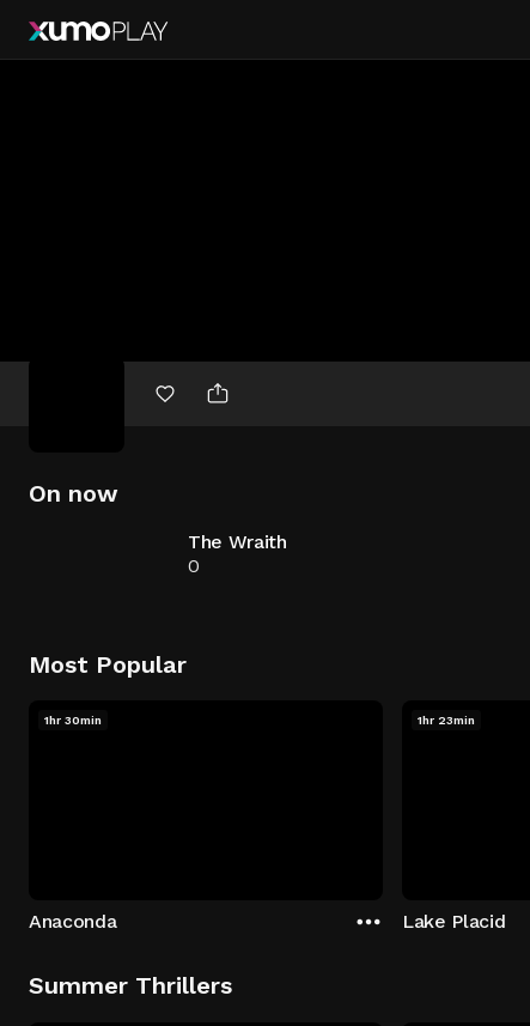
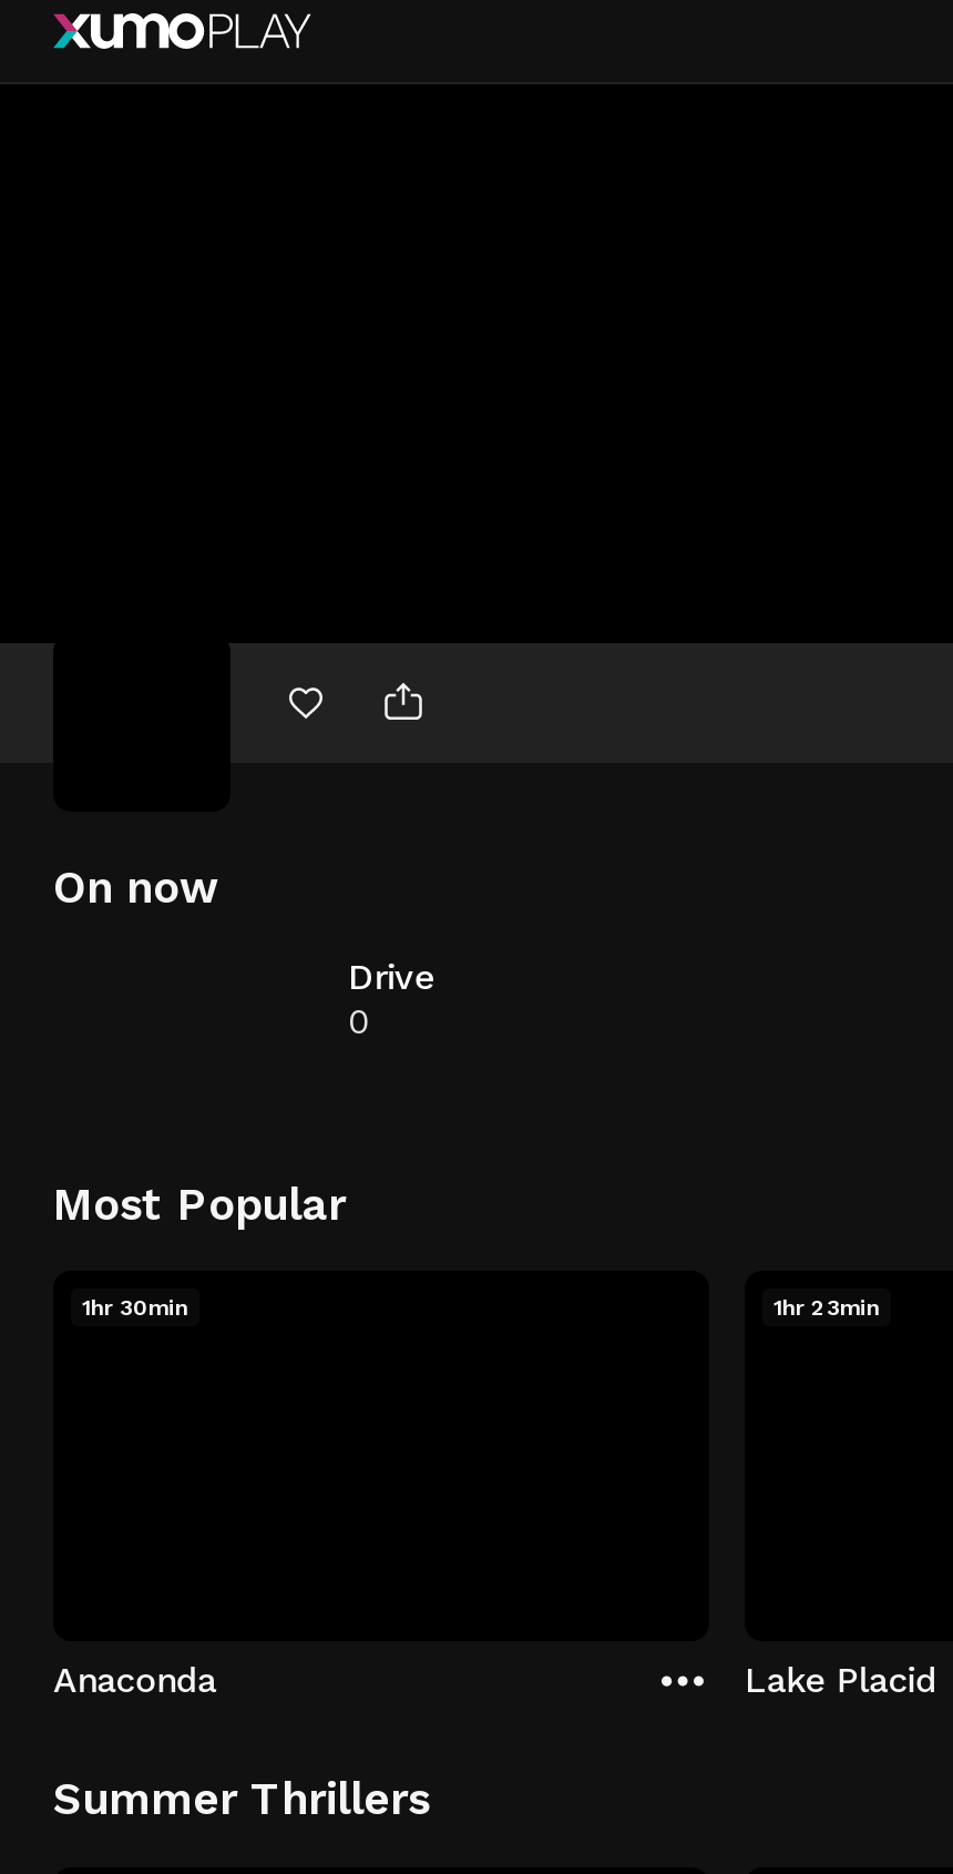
- The Wraith
+ Drive
